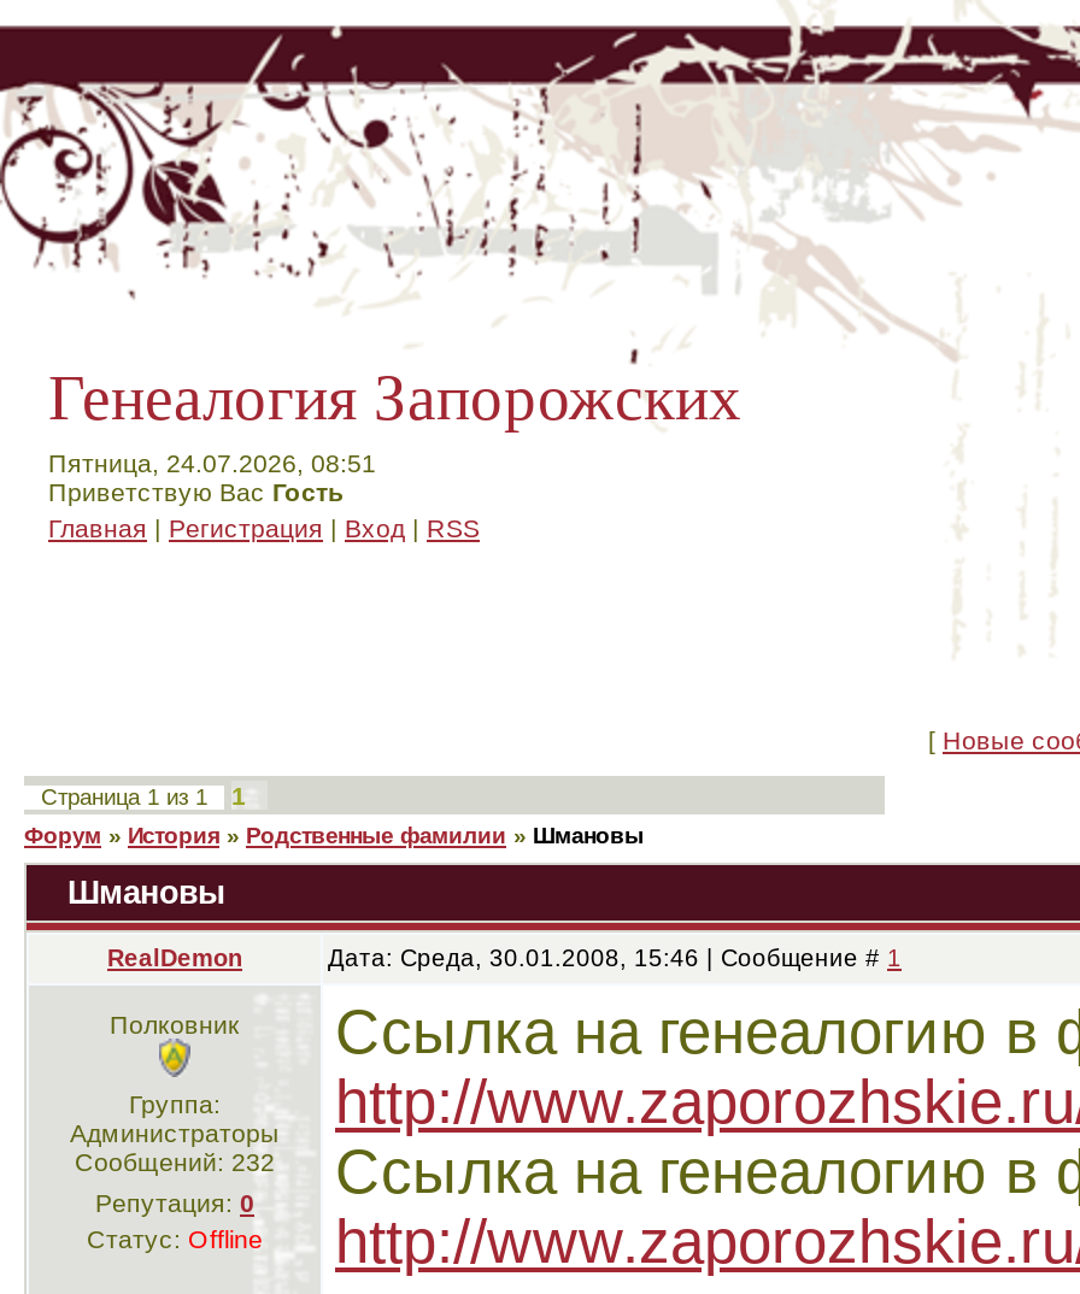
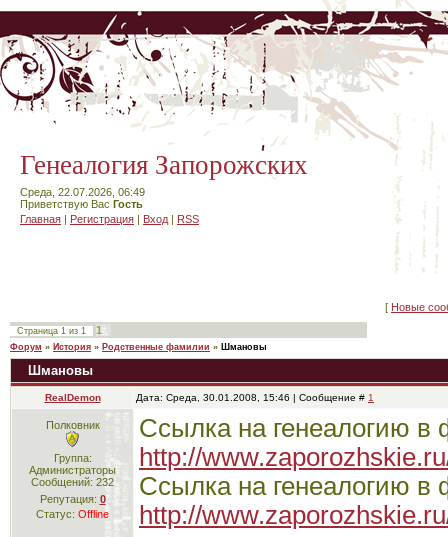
- Пятница, 24.07.2026, 08:51
+ Среда, 22.07.2026, 06:49
